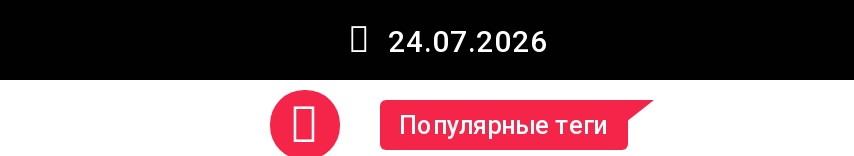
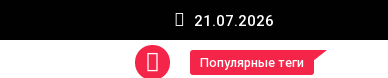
- 24.07.2026
+ 21.07.2026
